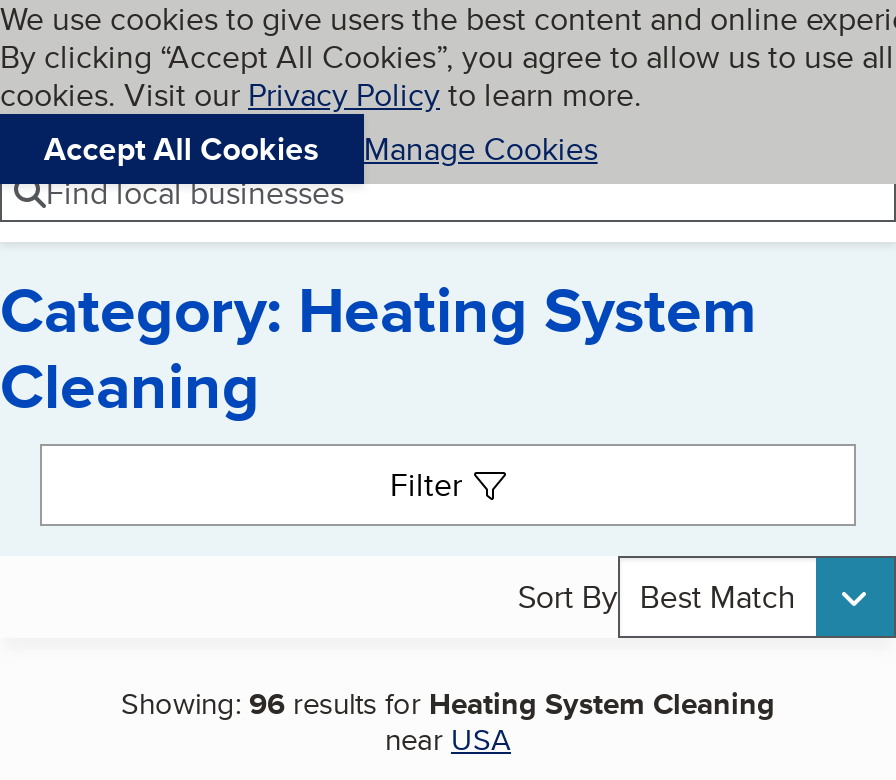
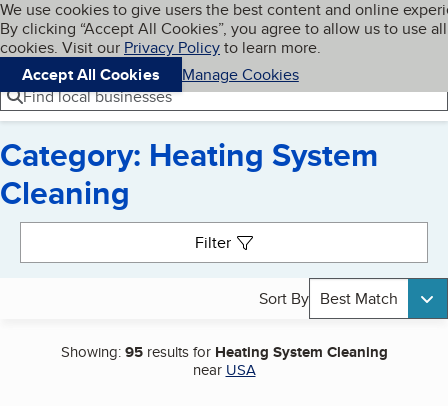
- Showing: 96 results for Heating System Cleaning
+ Showing: 95 results for Heating System Cleaning
